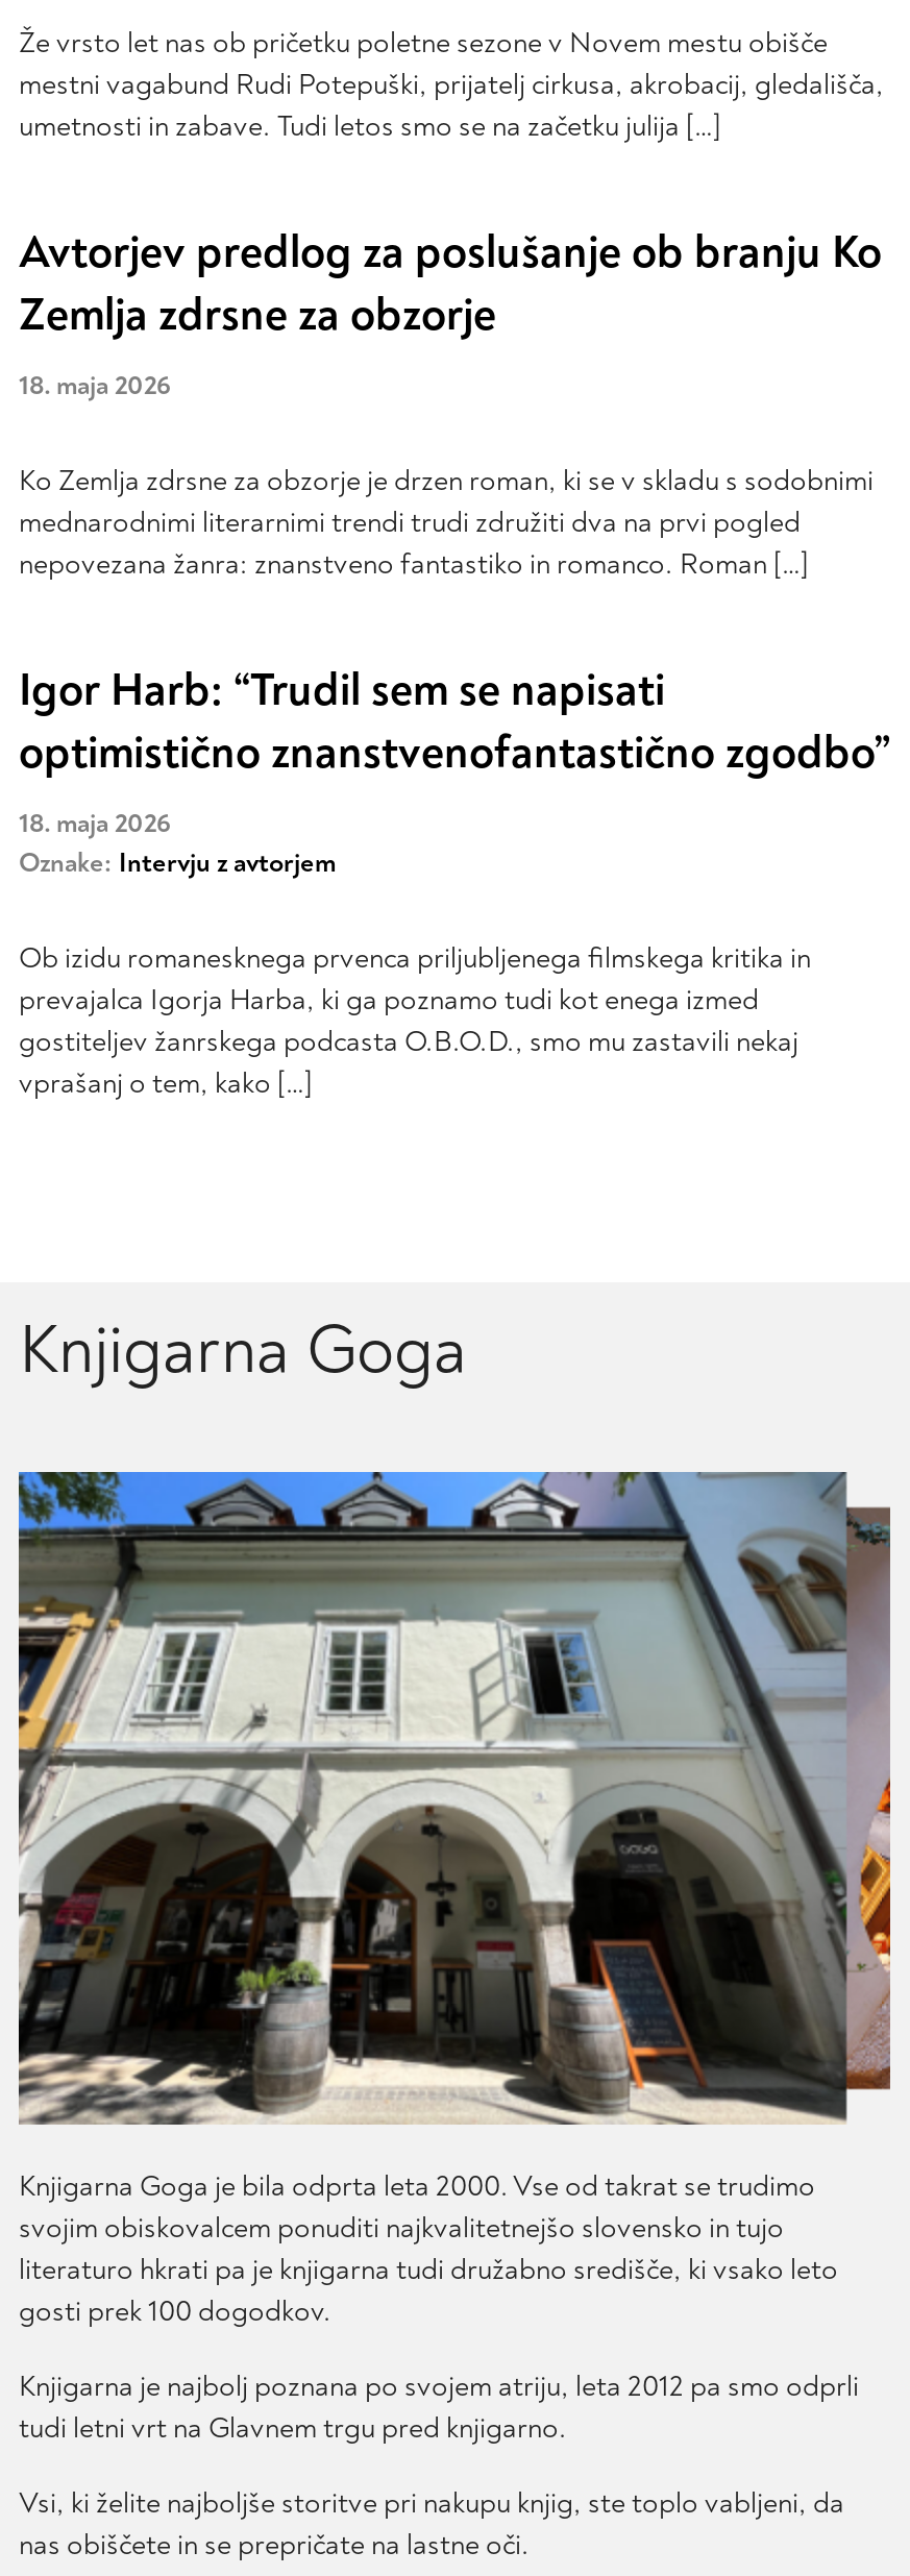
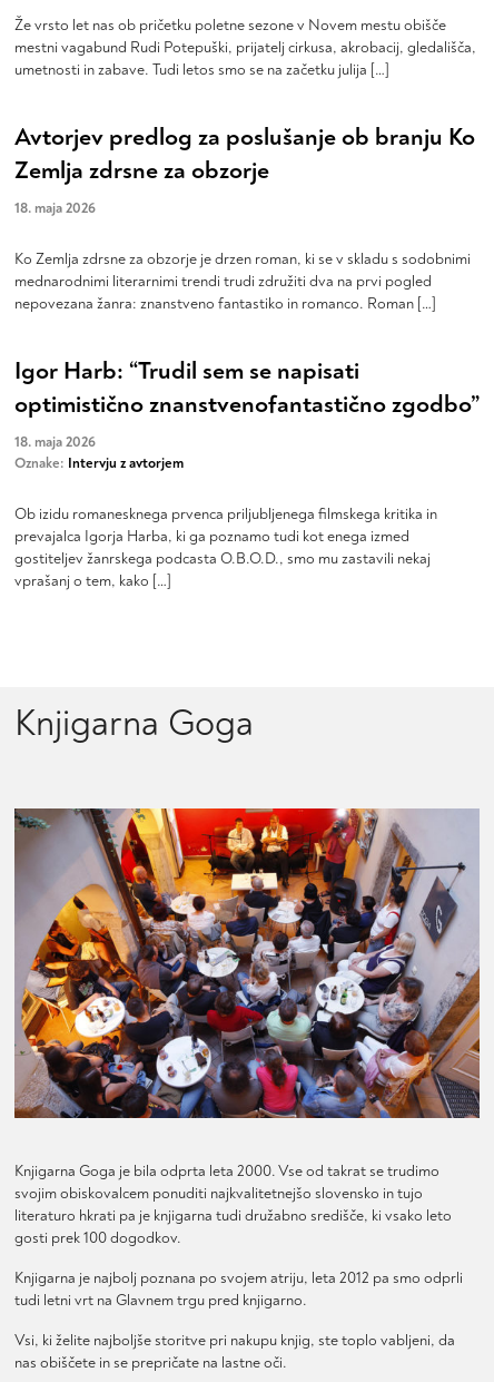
- [image]
+ [image]
